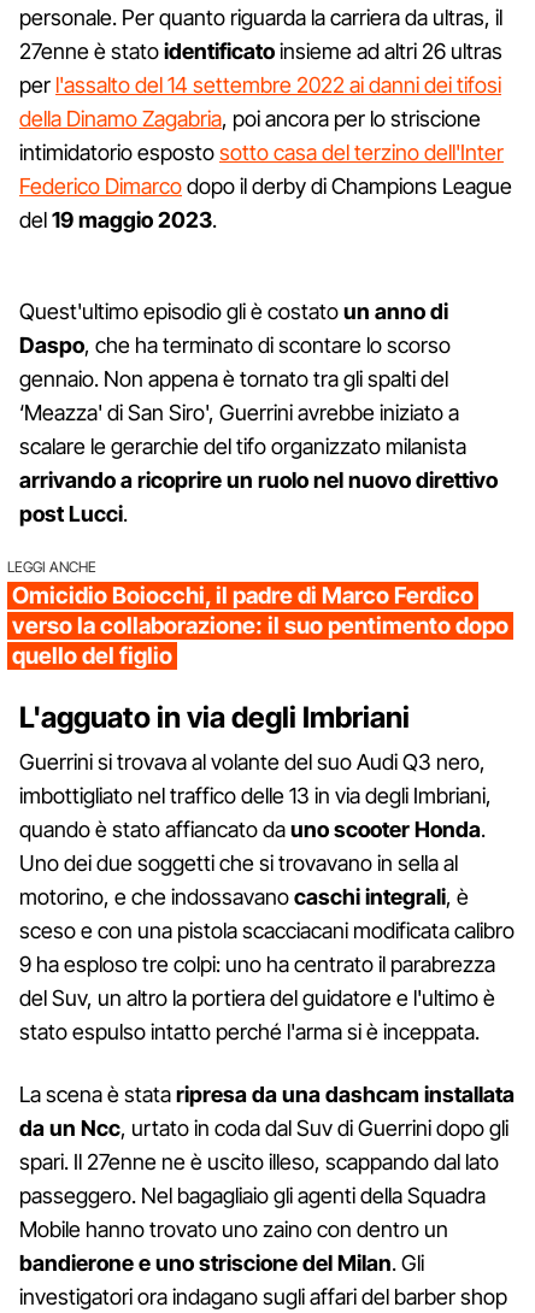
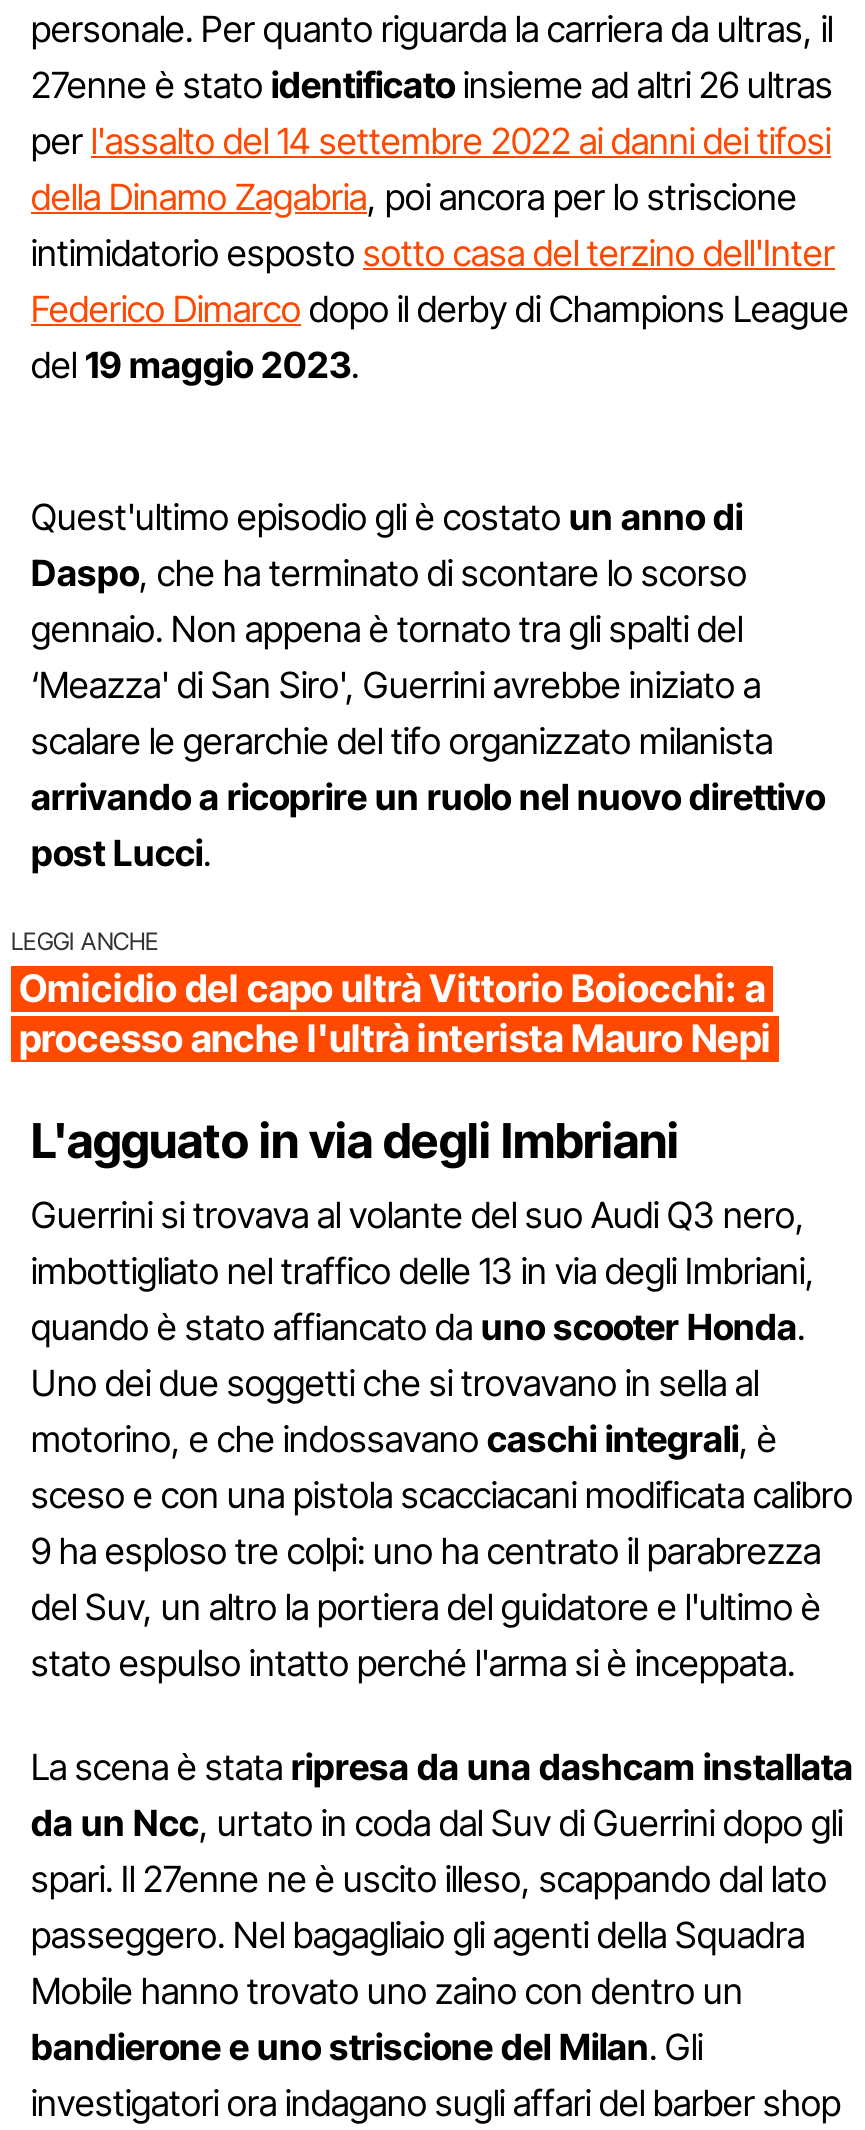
- Omicidio Boiocchi, il padre di Marco Ferdico
- verso la collaborazione: il suo pentimento dopo
- quello del figlio
+ Omicidio del capo ultrà Vittorio Boiocchi: a
+ processo anche l'ultrà interista Mauro Nepi
